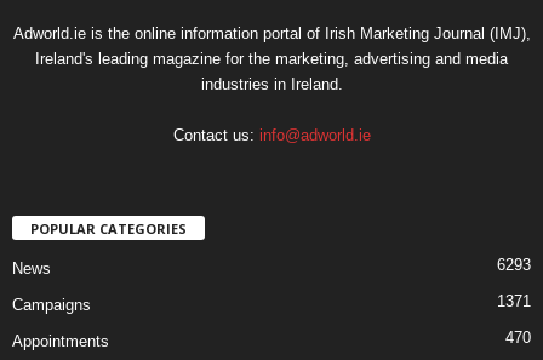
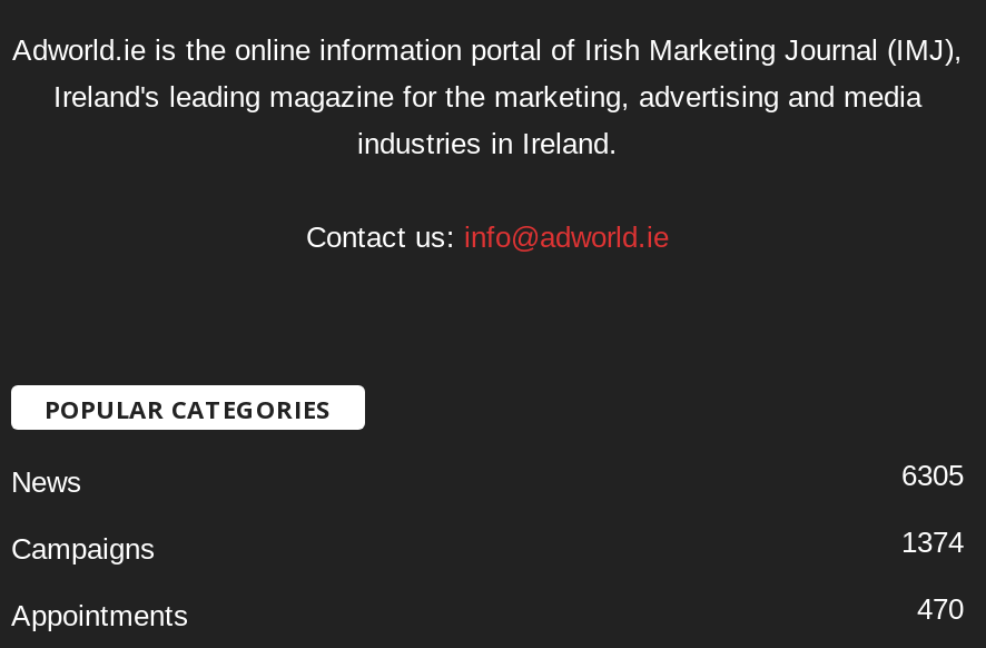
- 6293
+ 6305

- 1371
+ 1374
